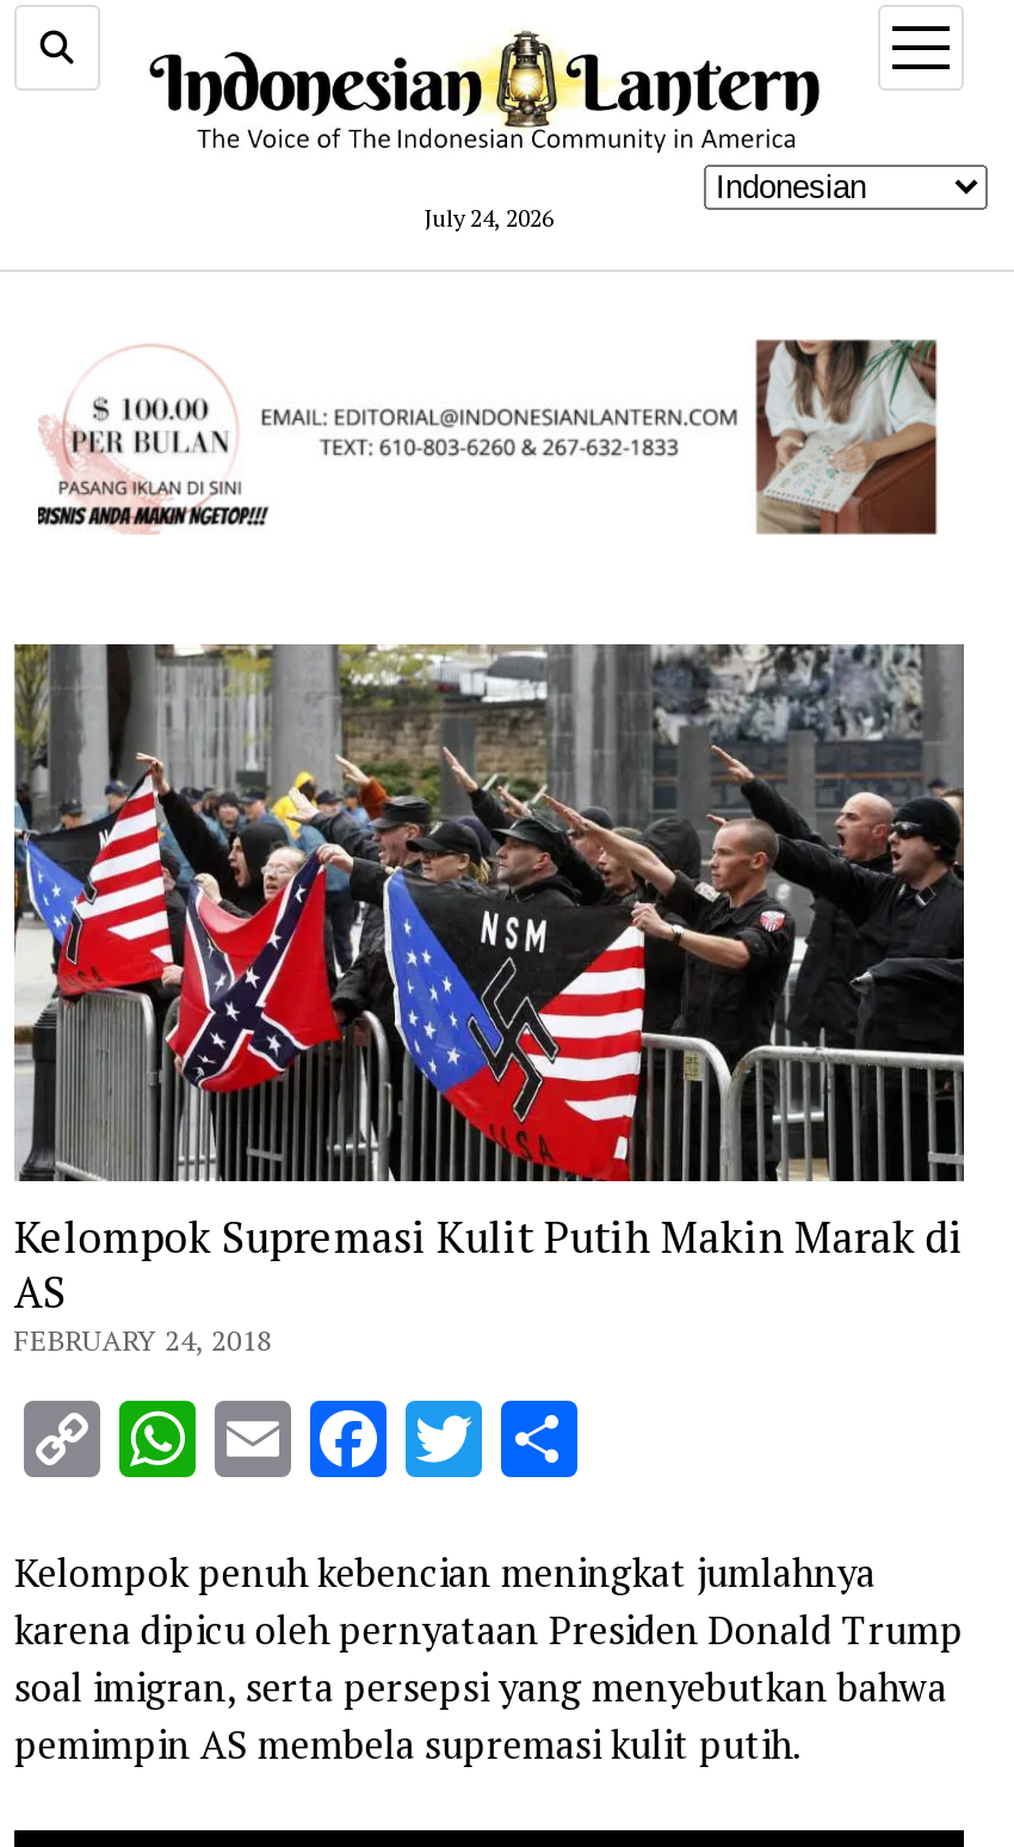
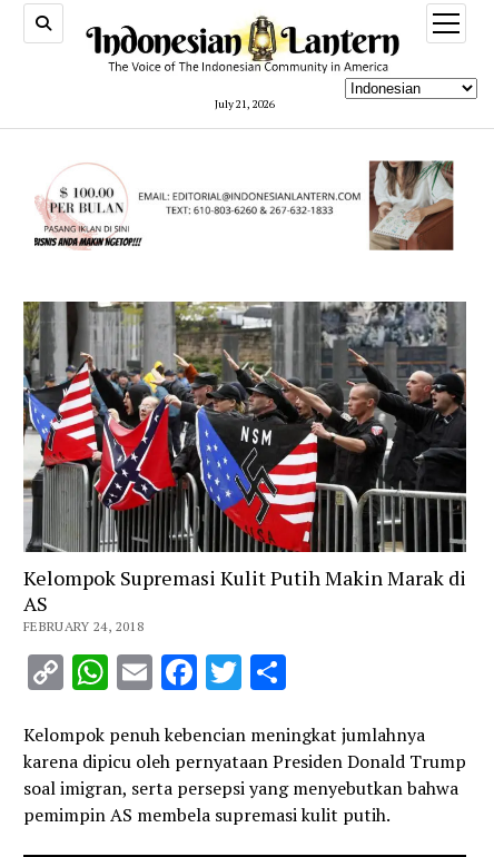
- July 24, 2026
+ July 21, 2026
